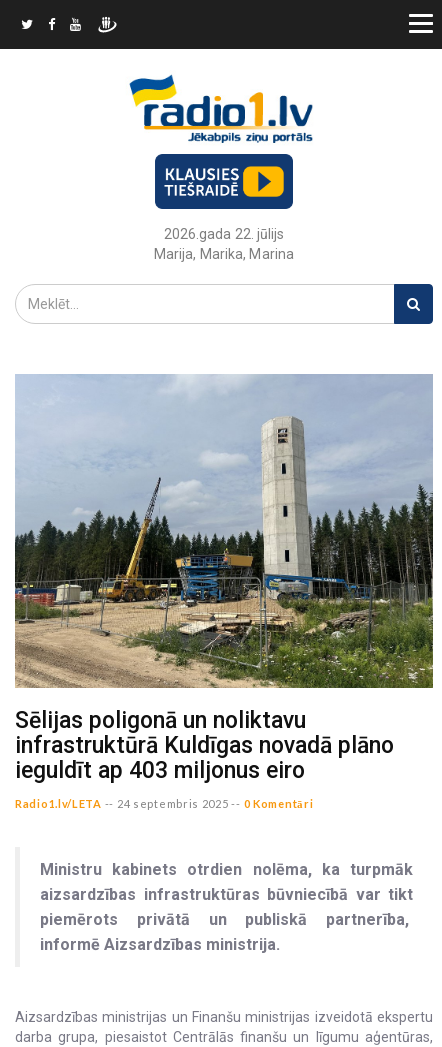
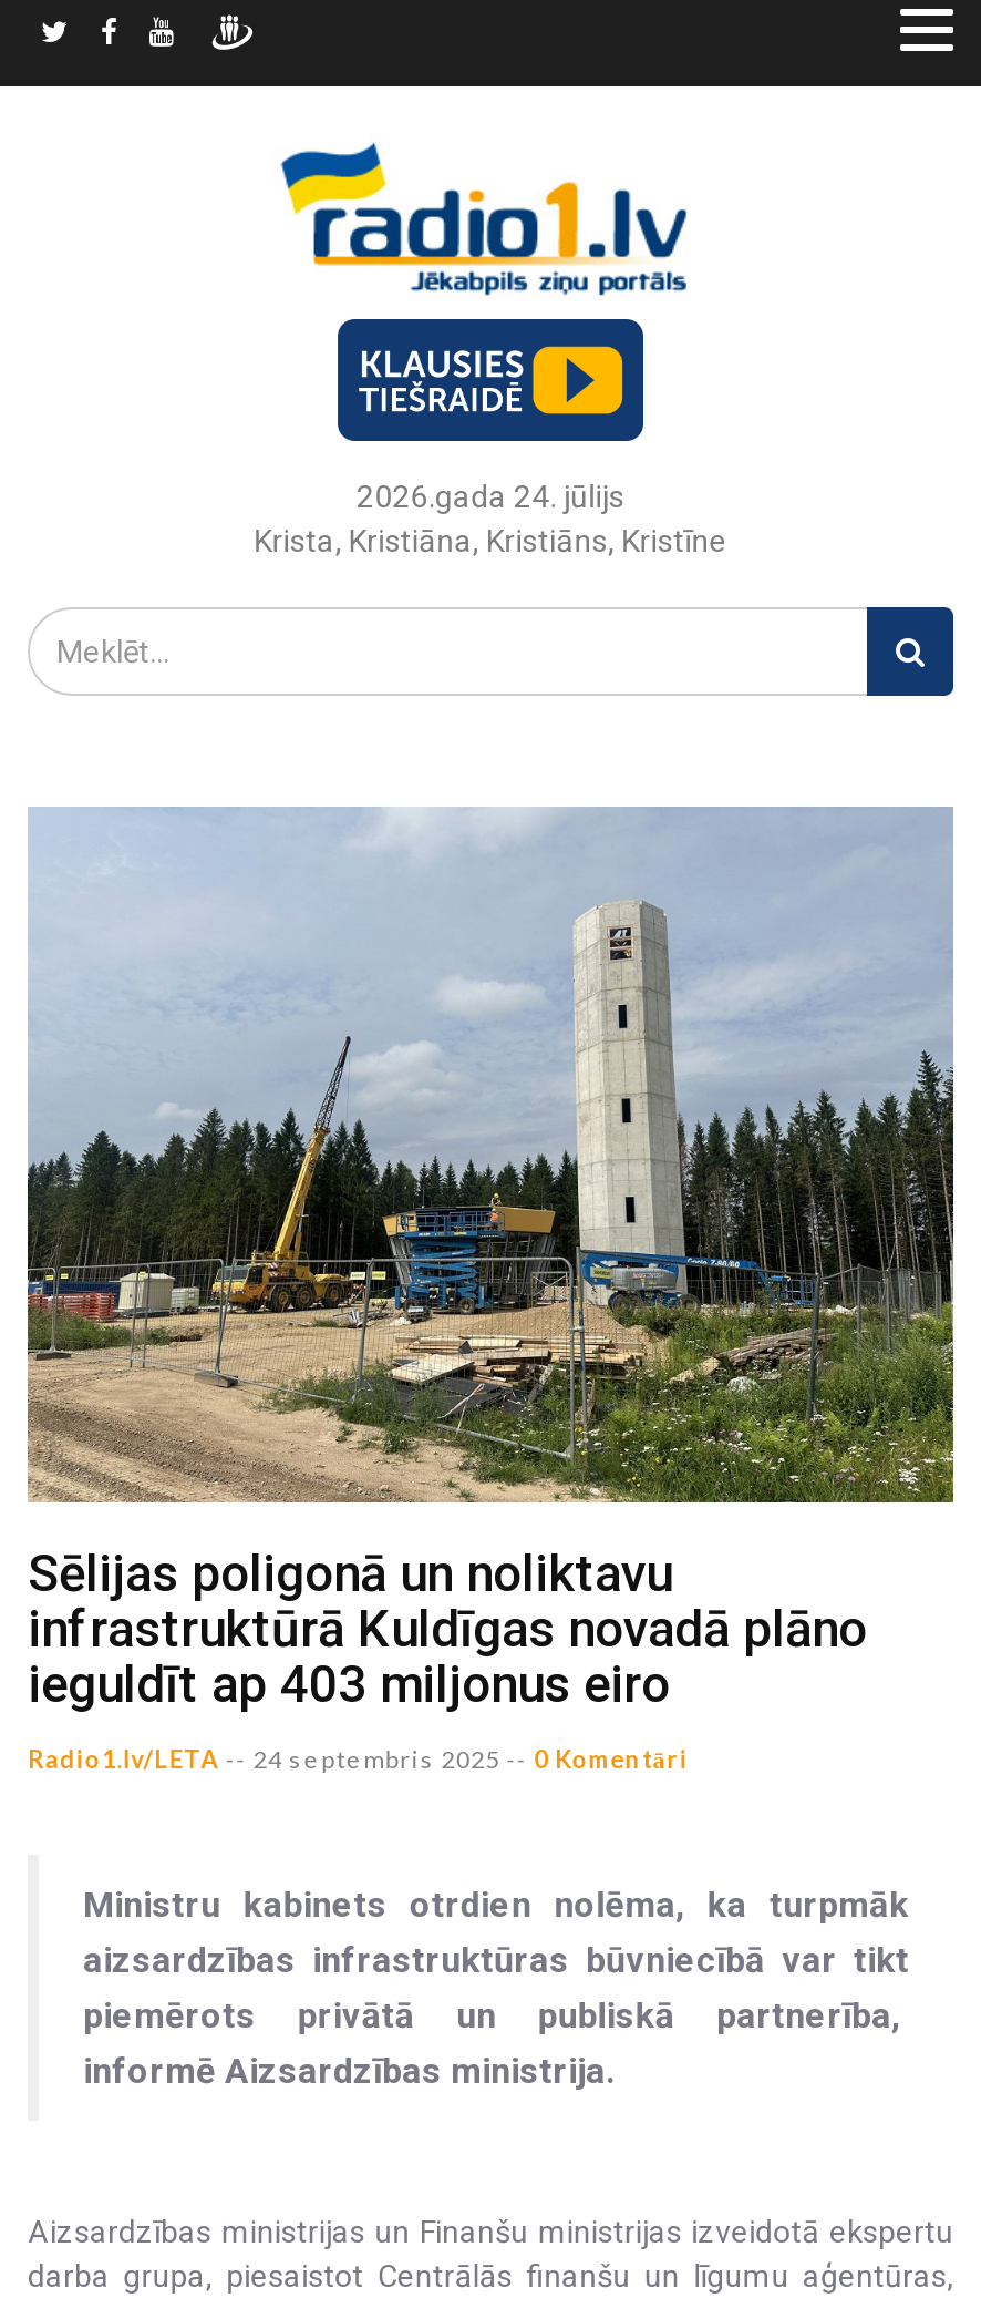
- 2026.gada 22. jūlijs
- Marija, Marika, Marina
+ 2026.gada 24. jūlijs
+ Krista, Kristiāna, Kristiāns, Kristīne
